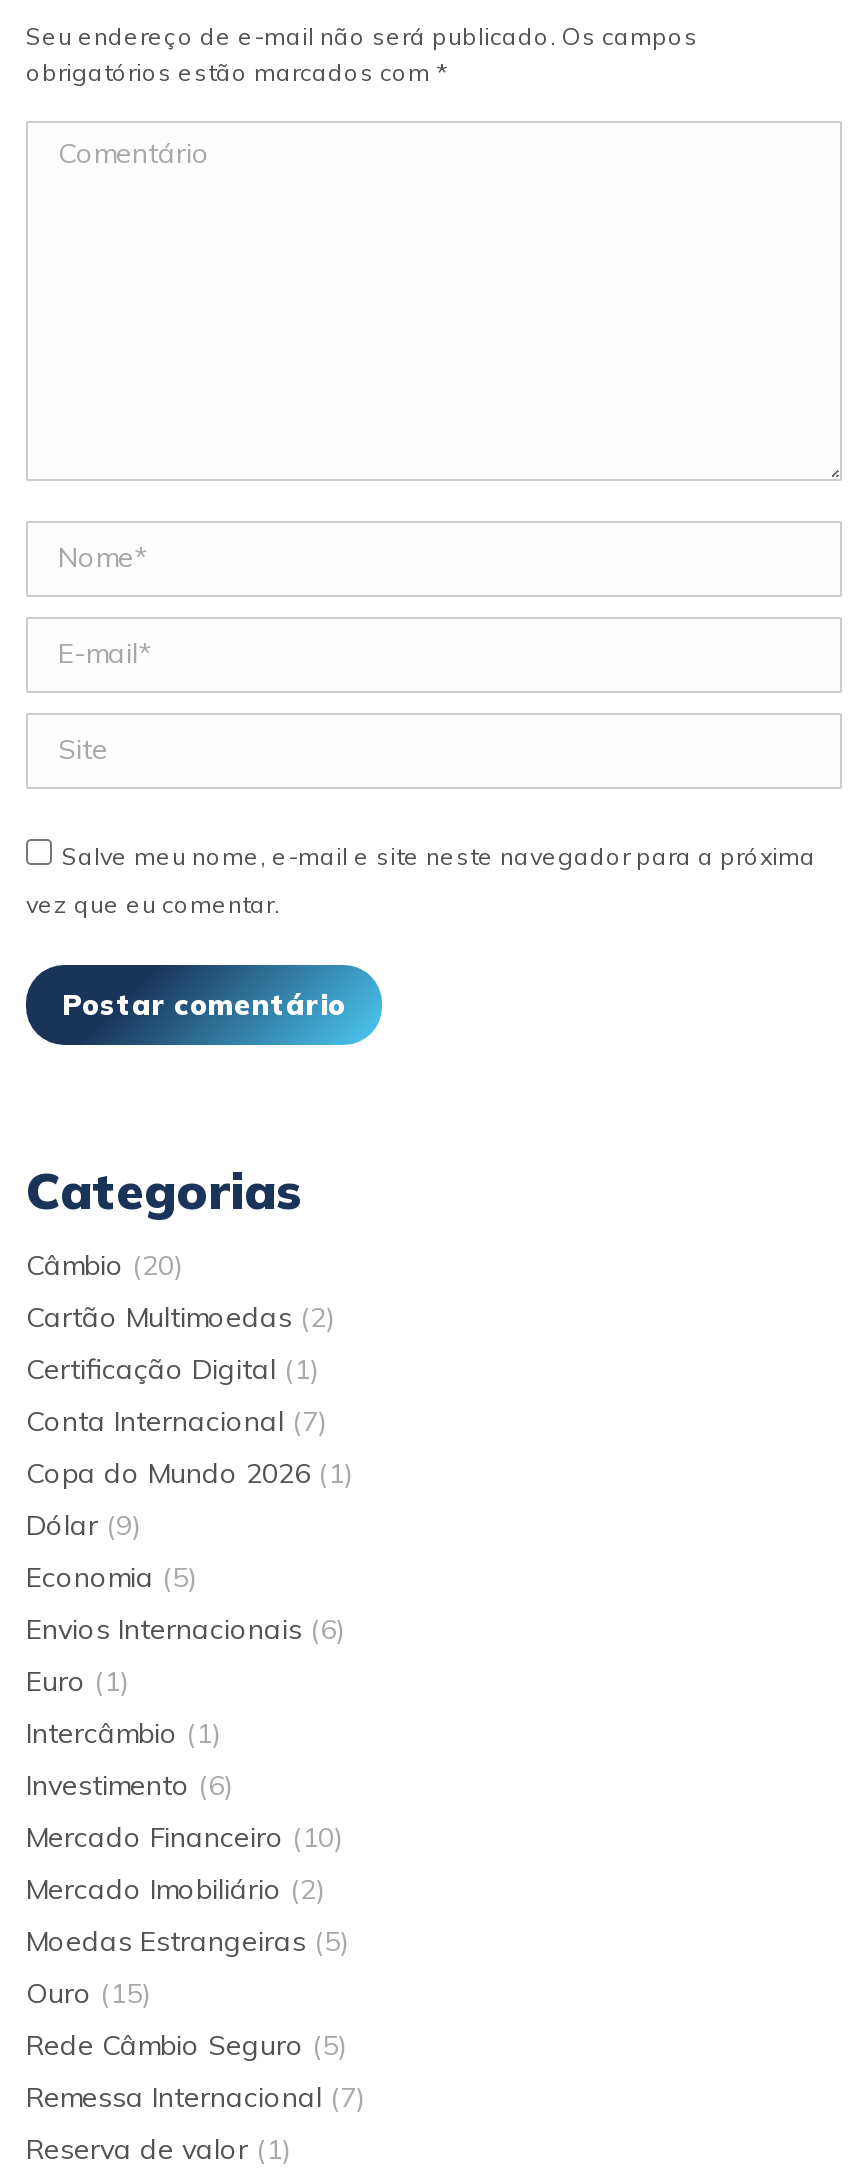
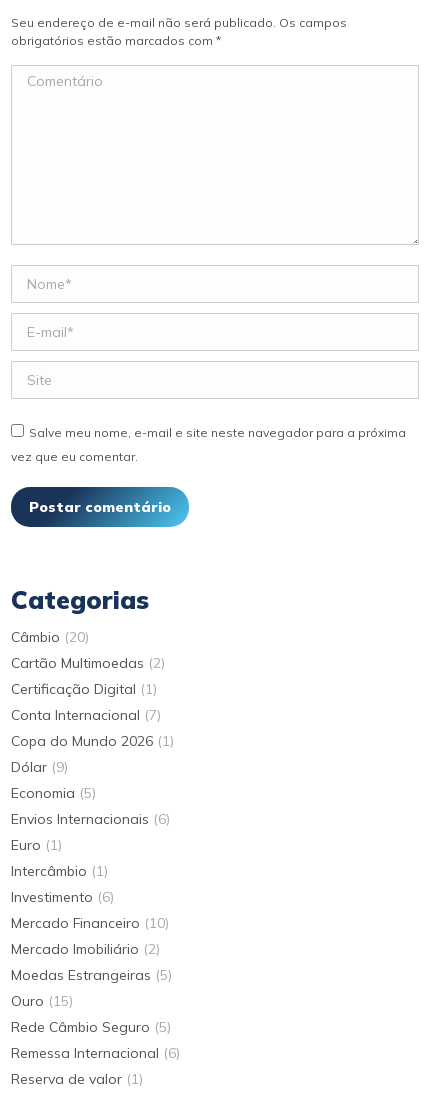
- Remessa Internacional (7)
+ Remessa Internacional (6)
